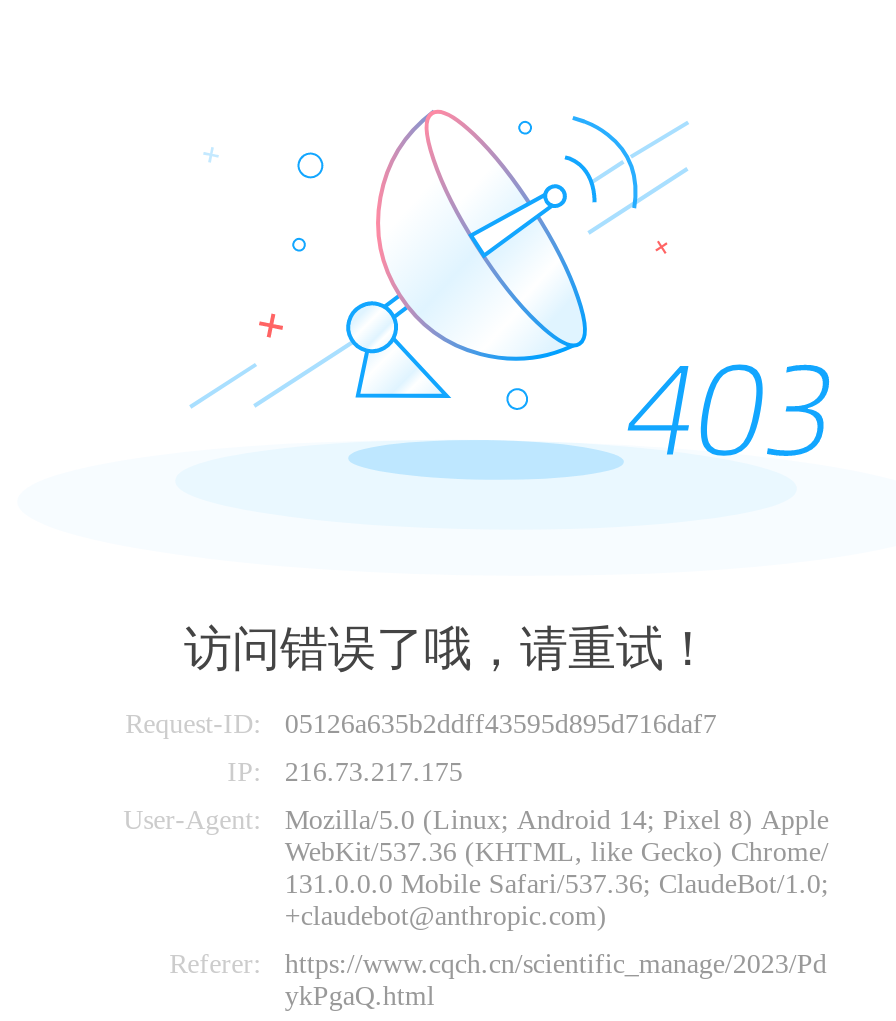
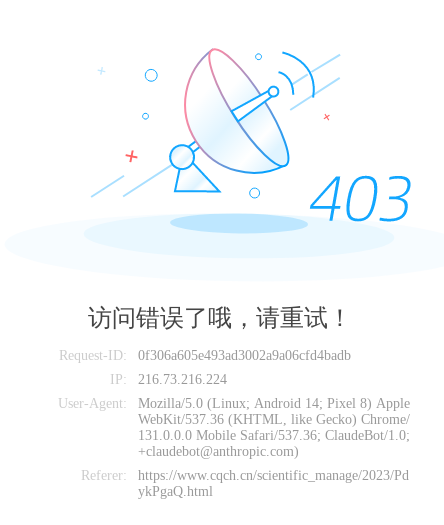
- 05126a635b2ddff43595d895d716daf7
+ 0f306a605e493ad3002a9a06cfd4badb

- IP: 216.73.217.175
+ IP: 216.73.216.224
